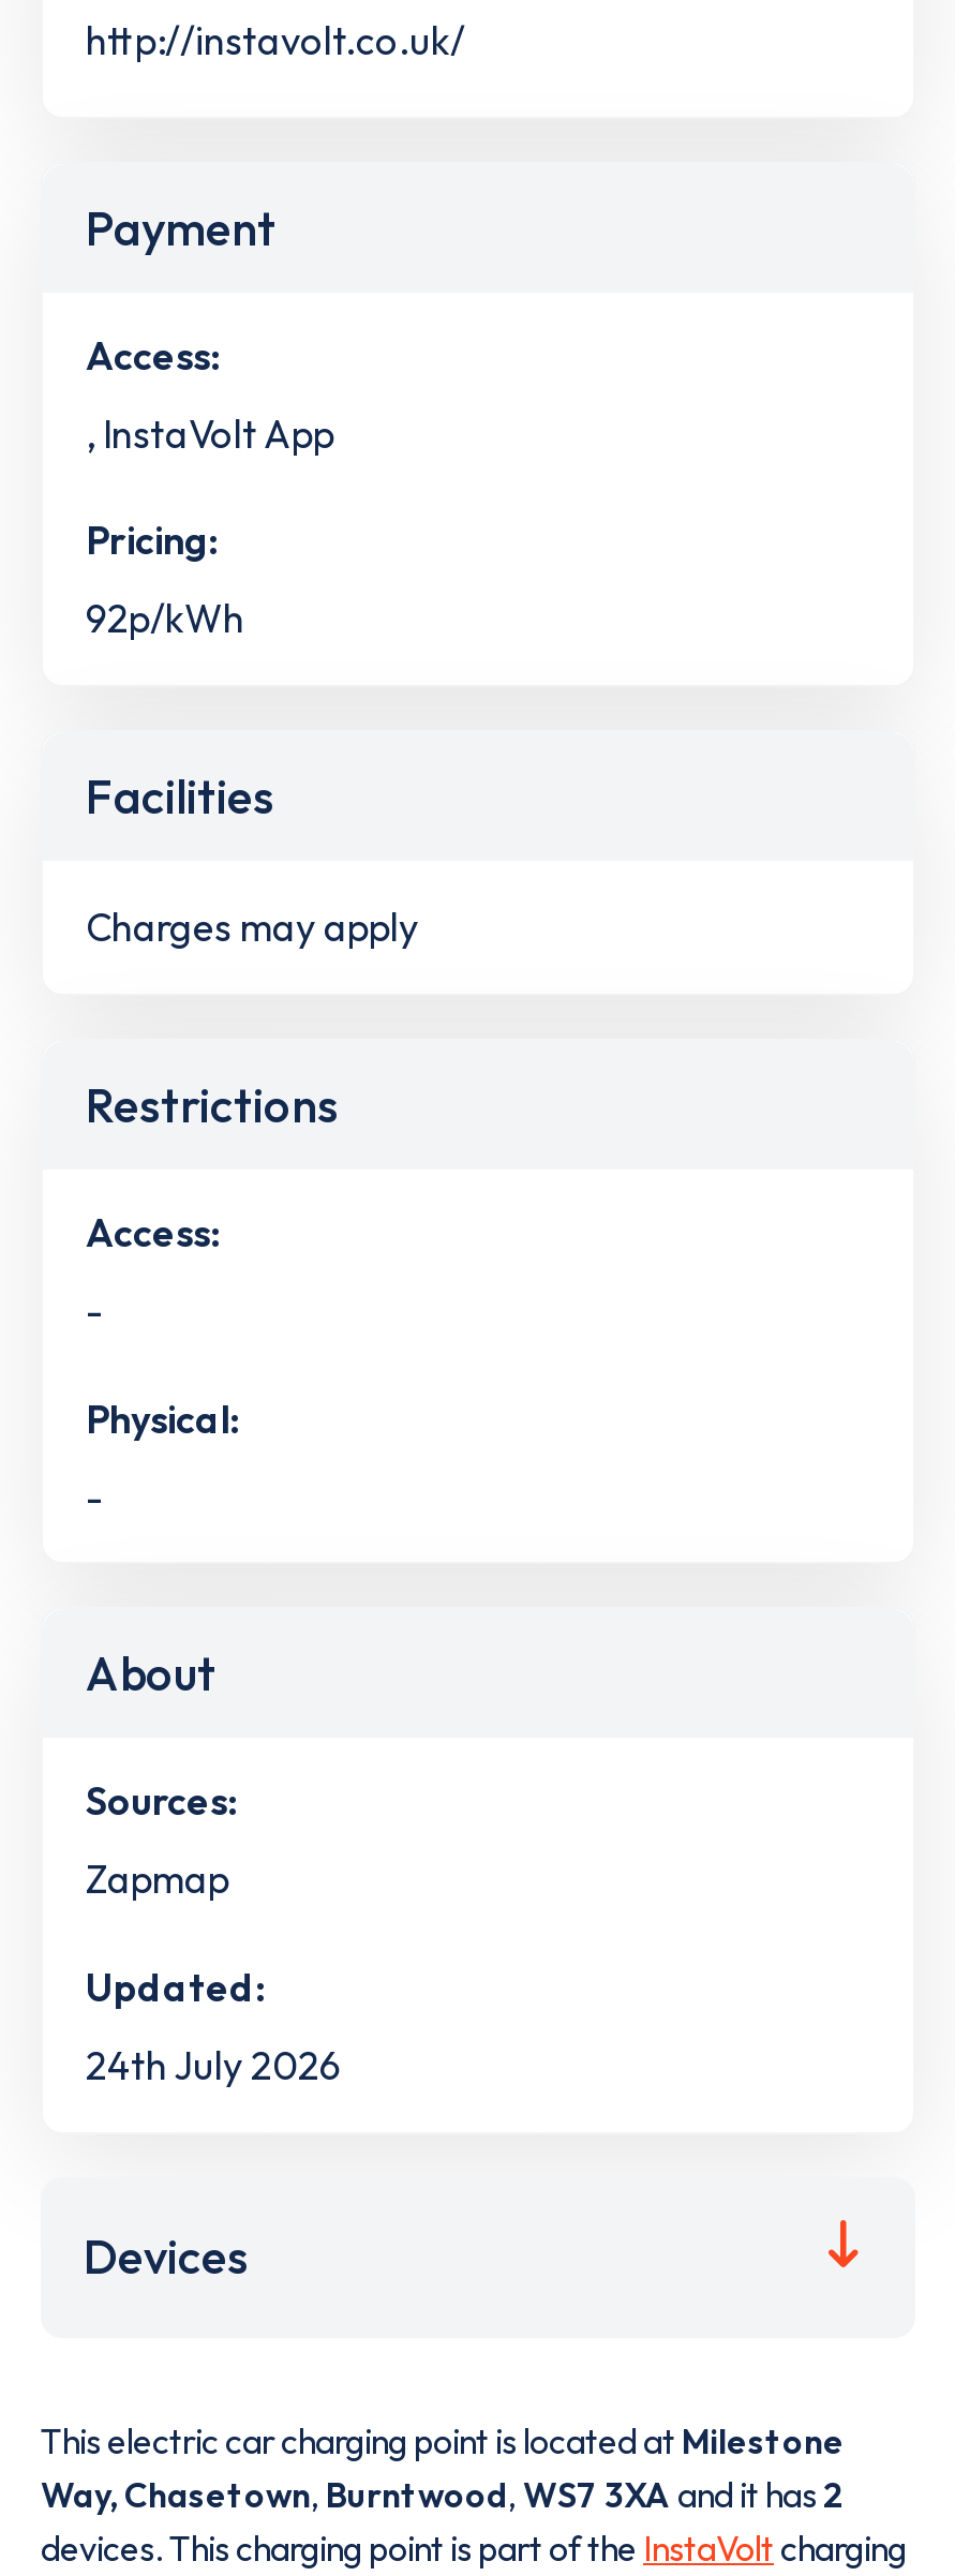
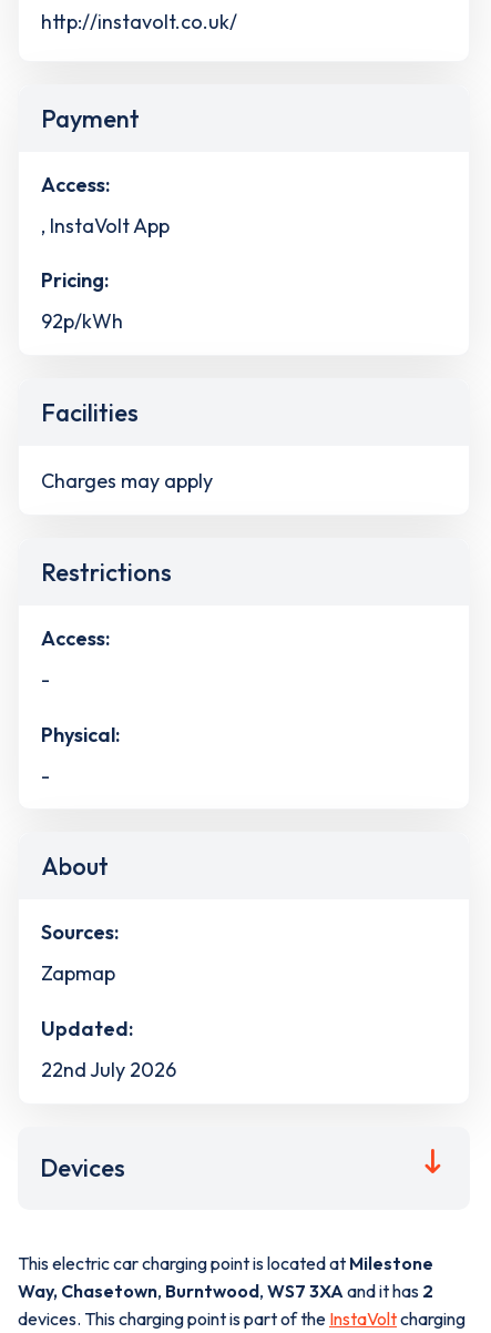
- 24th July 2026
+ 22nd July 2026
